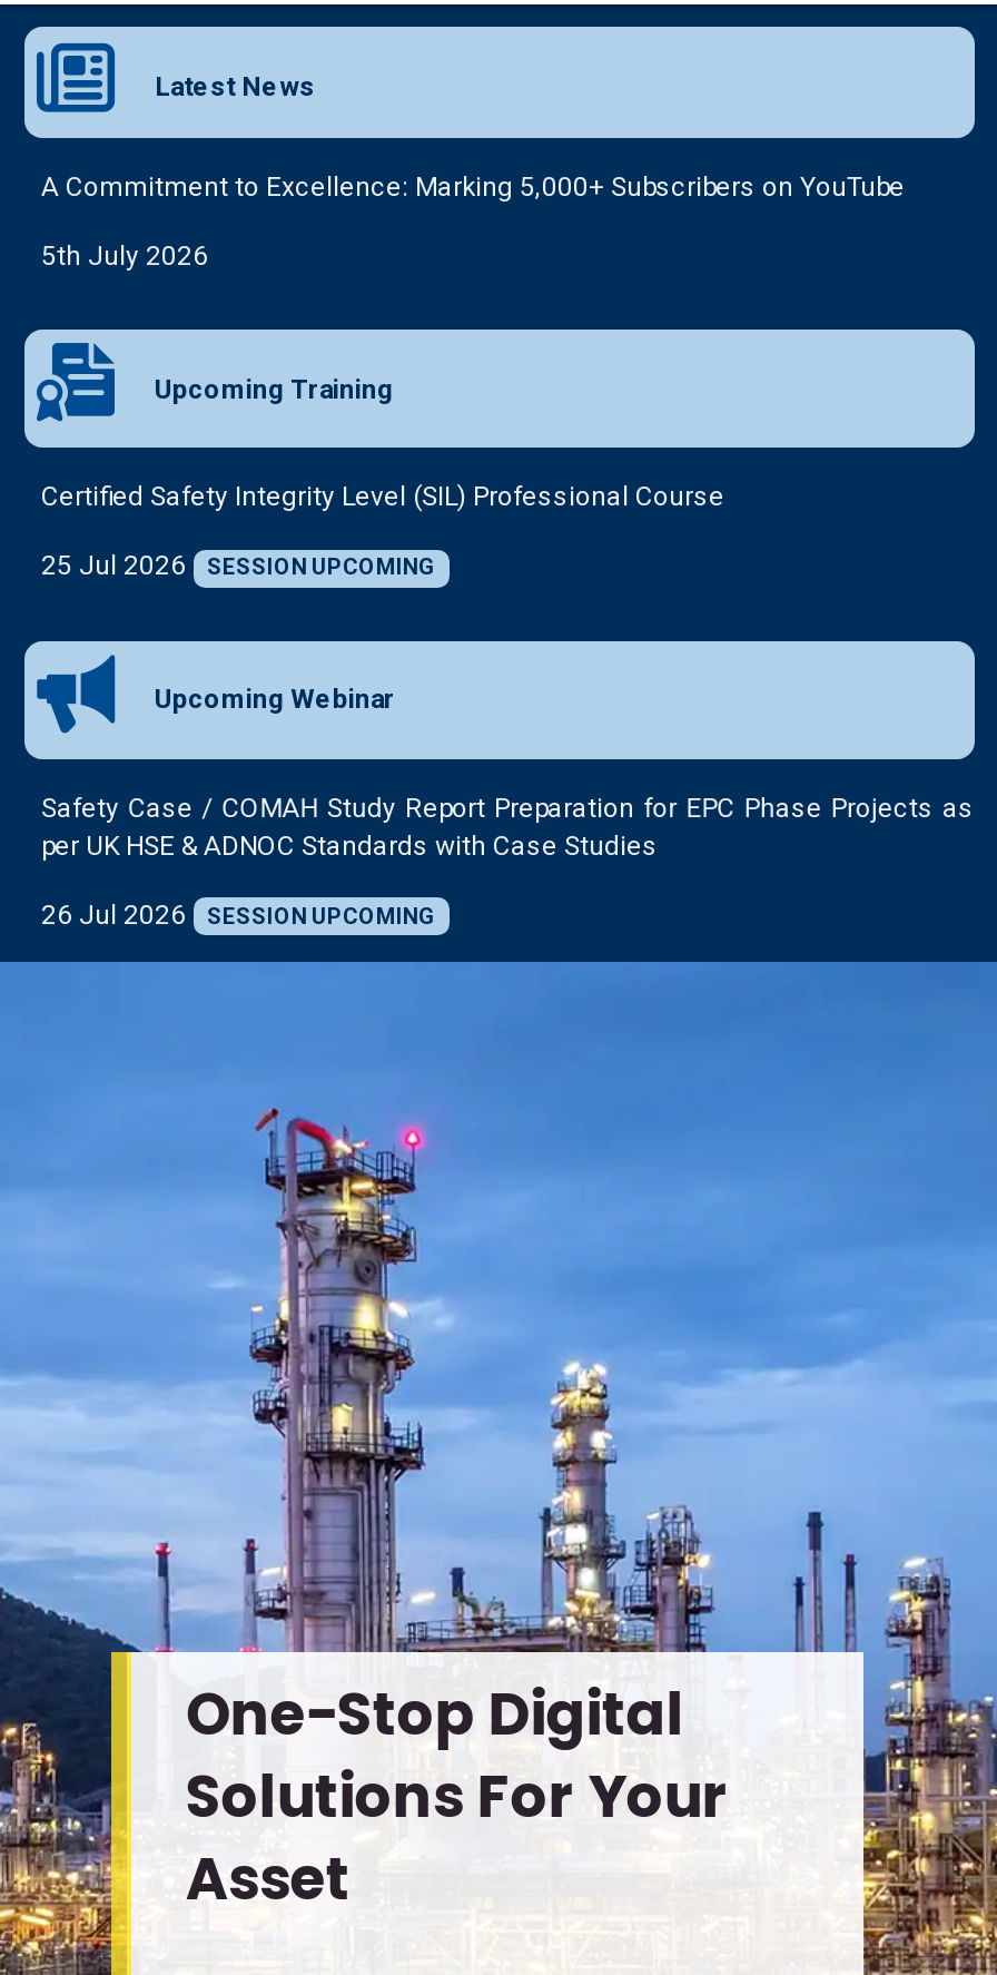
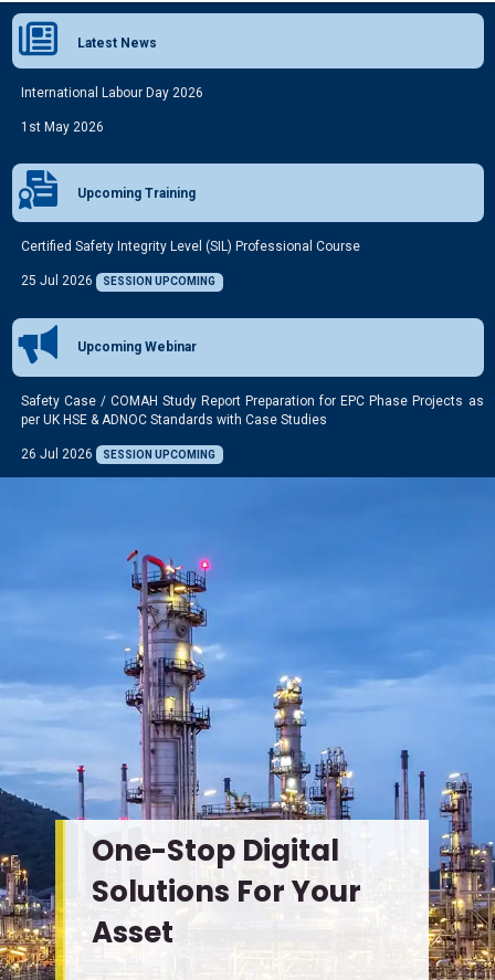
- A Commitment to Excellence: Marking 5,000+ Subscribers on YouTube
+ International Labour Day 2026

- 5th July 2026
+ 1st May 2026
